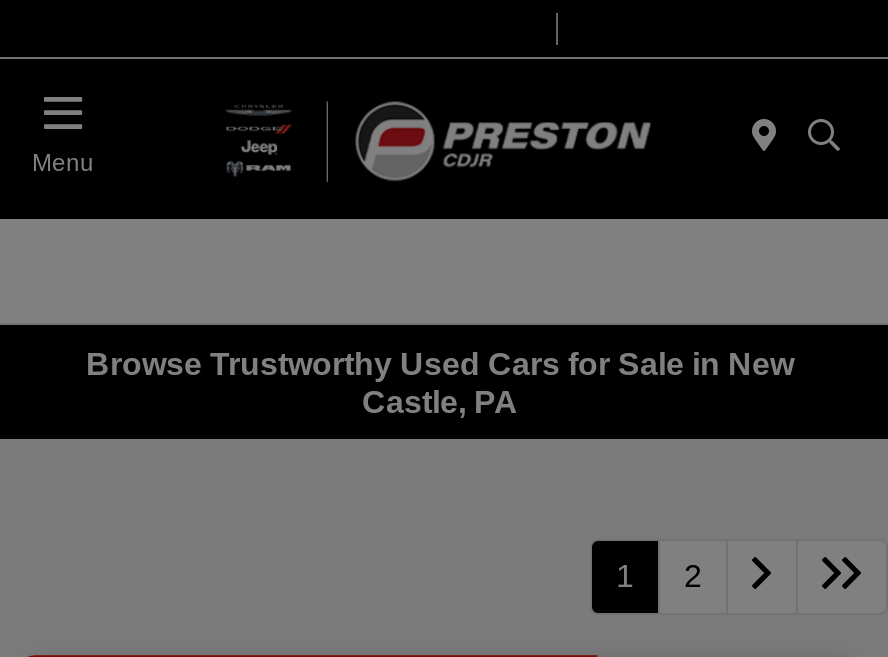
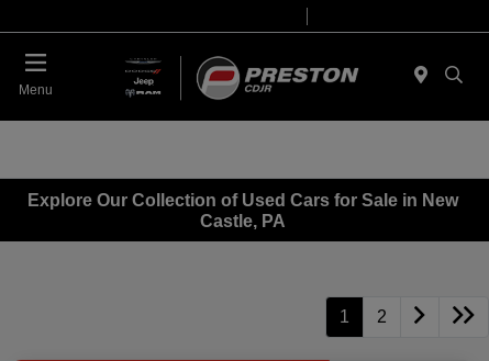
- Browse Trustworthy Used Cars for Sale in New
+ Explore Our Collection of Used Cars for Sale in New
